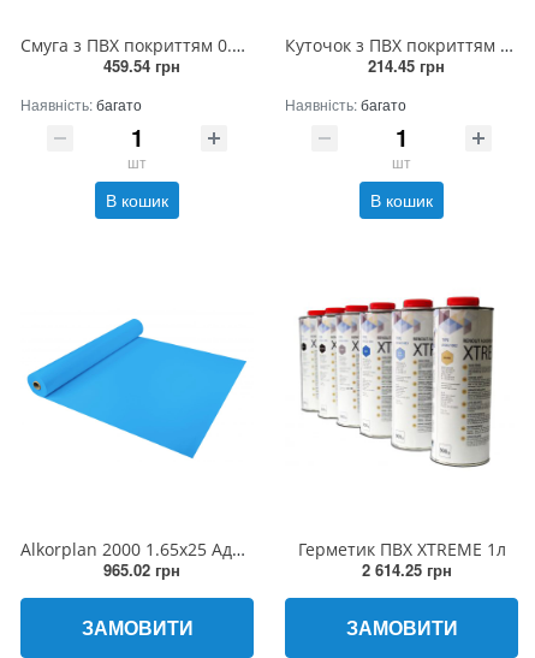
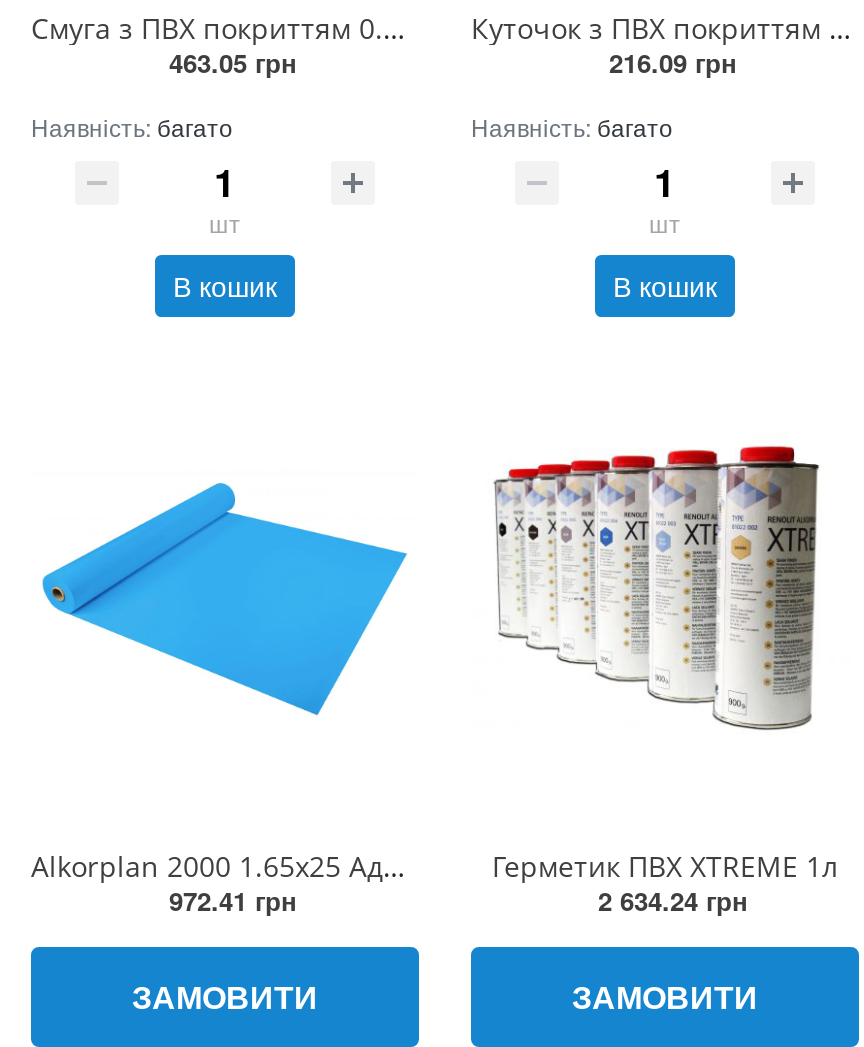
- 459.54 грн
+ 463.05 грн

- 214.45 грн
+ 216.09 грн

- 965.02 грн
+ 972.41 грн

- 2 614.25 грн
+ 2 634.24 грн
